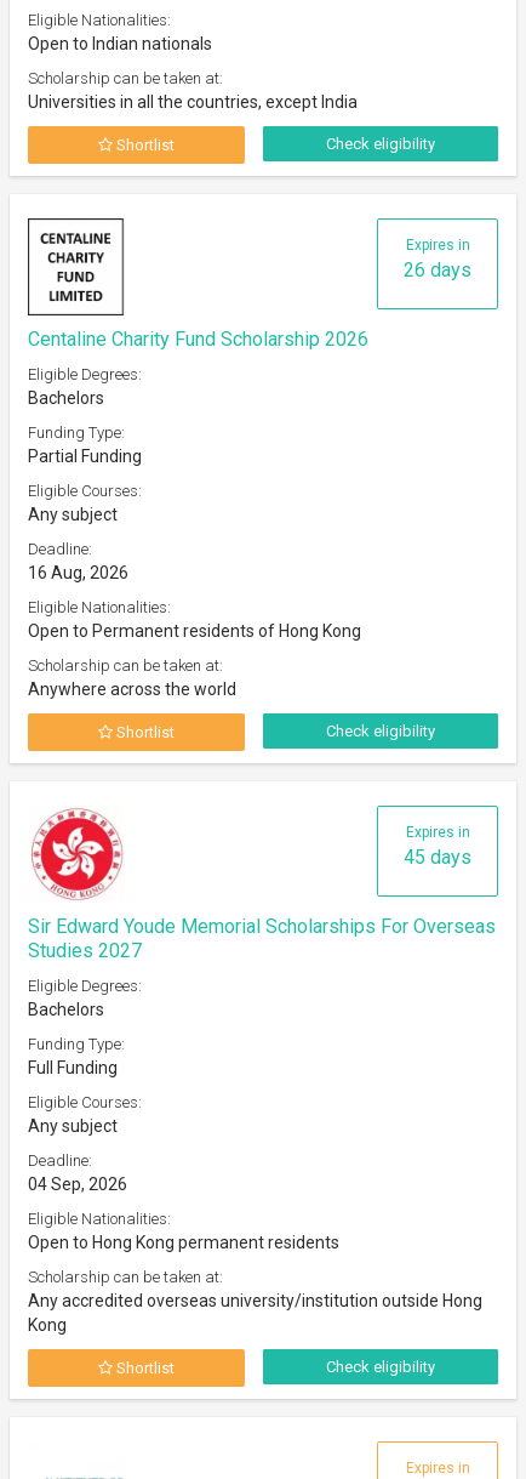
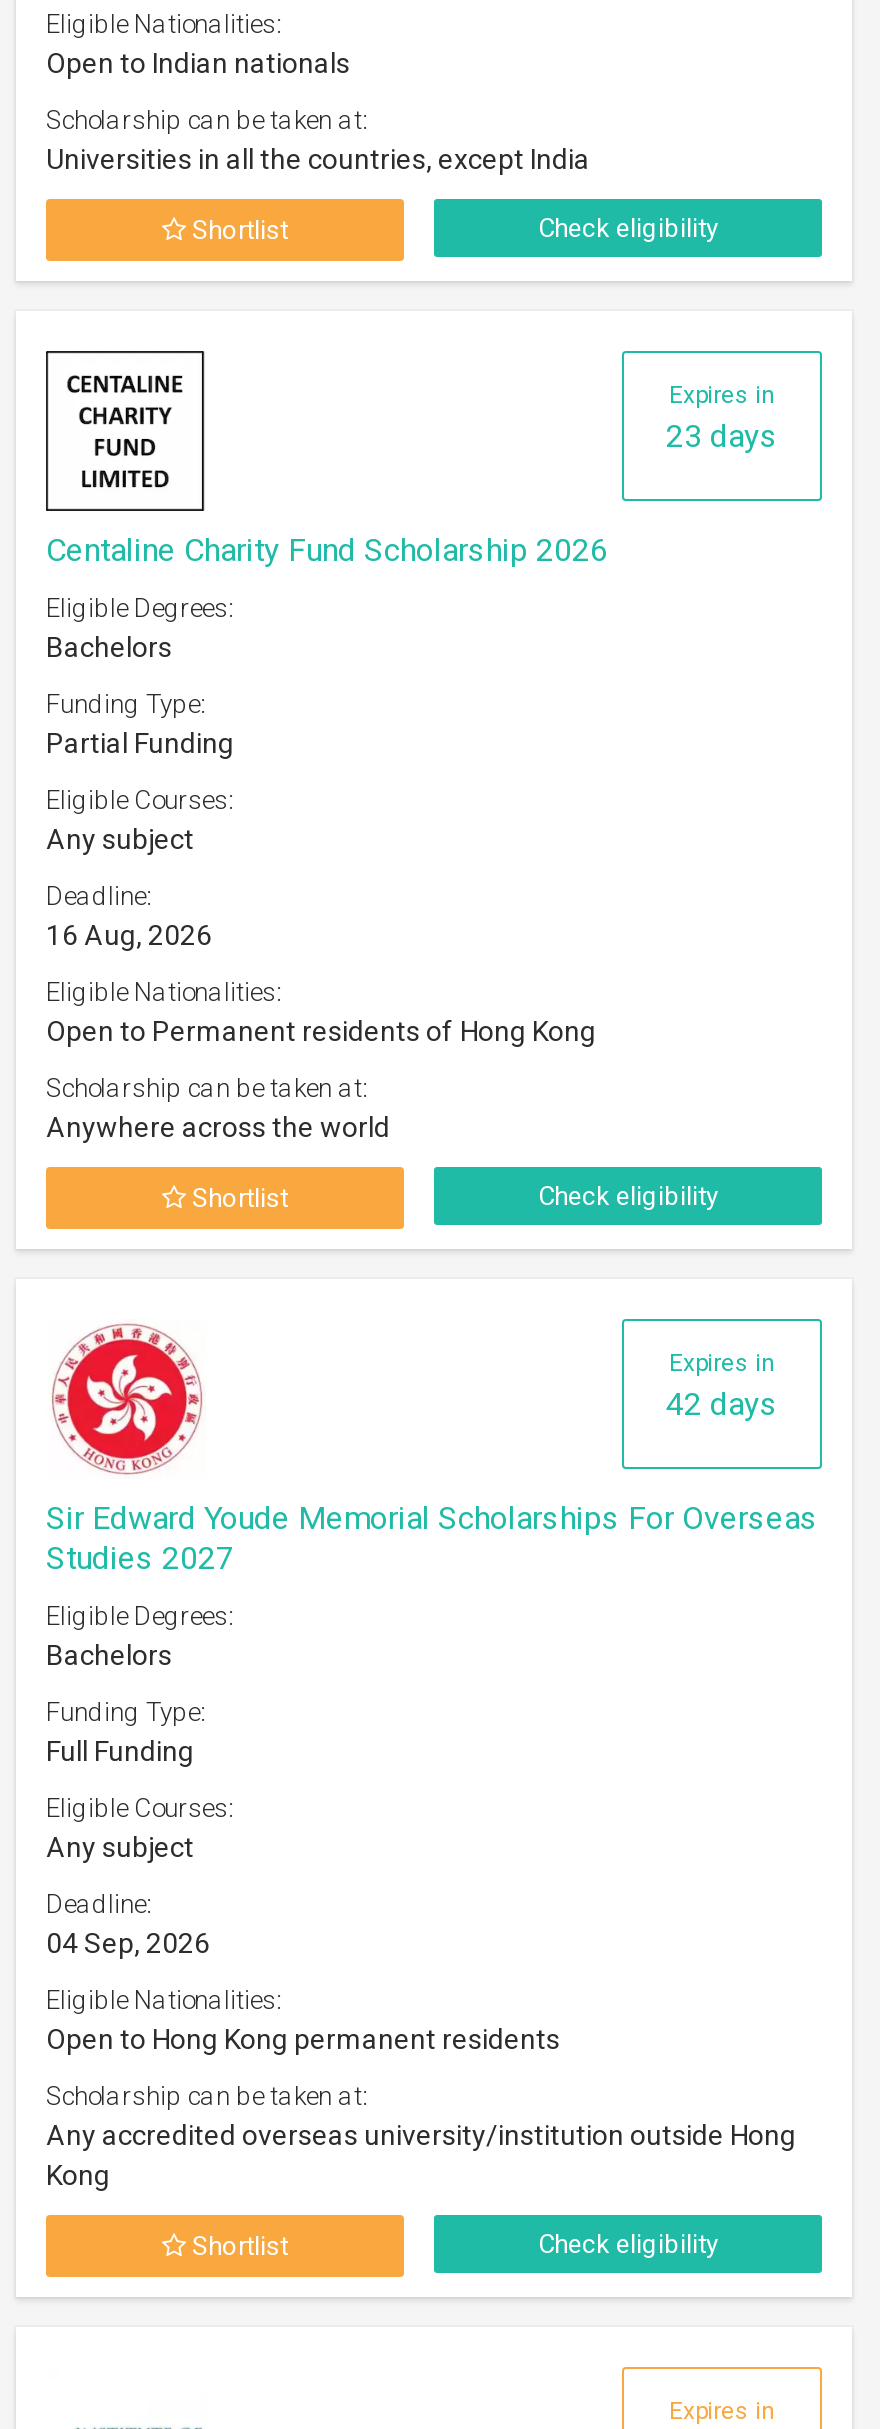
- 26 days
+ 23 days

- 45 days
+ 42 days
